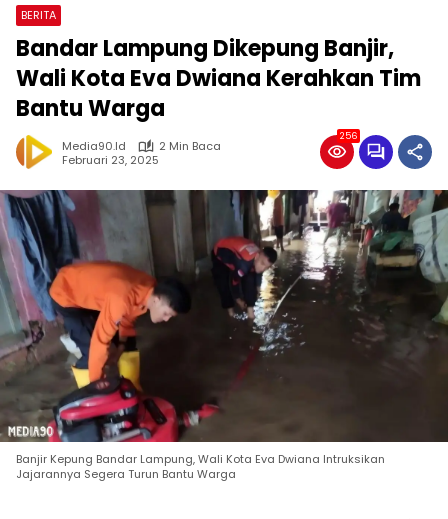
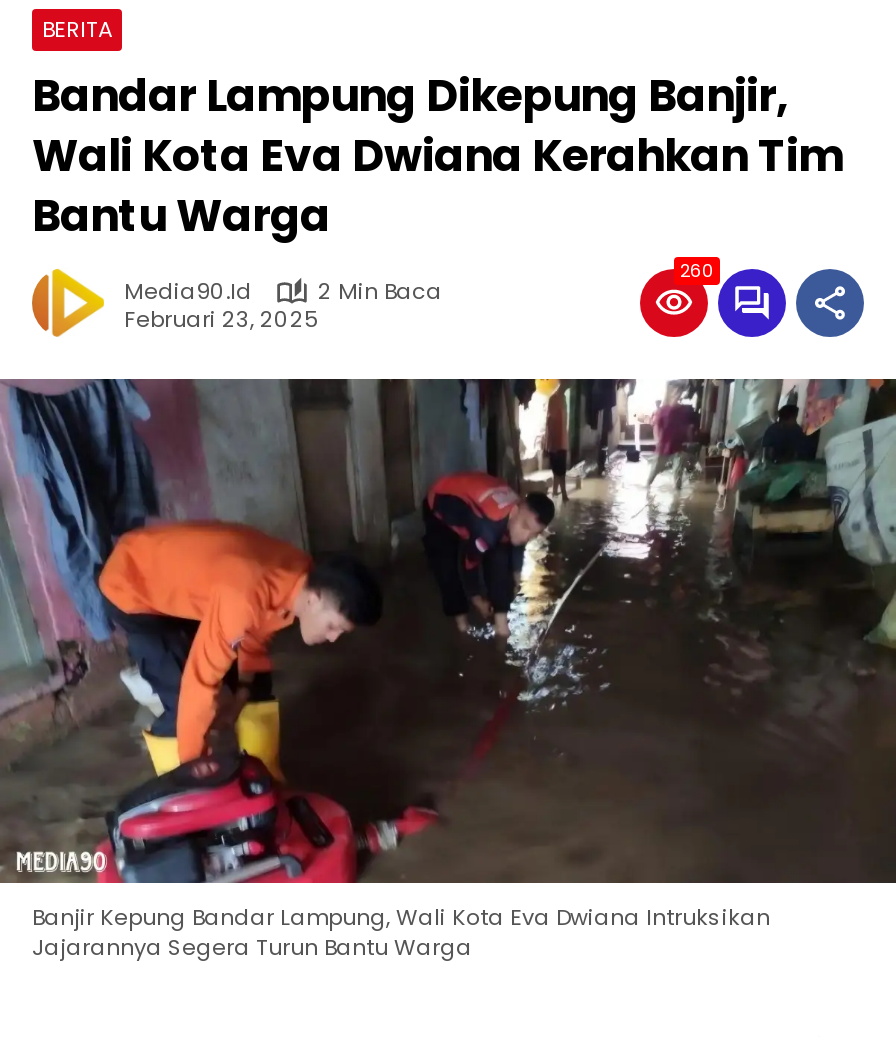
- 256
+ 260
